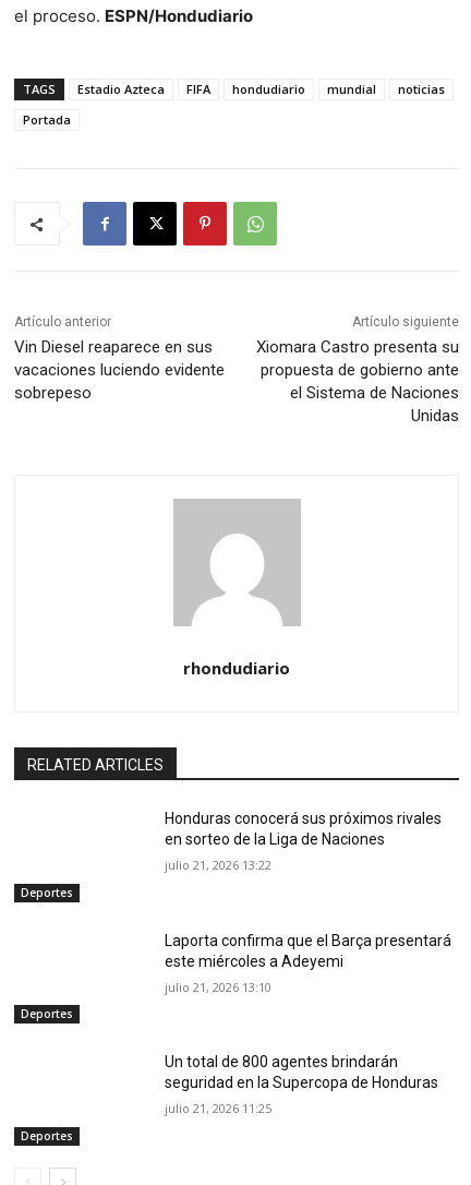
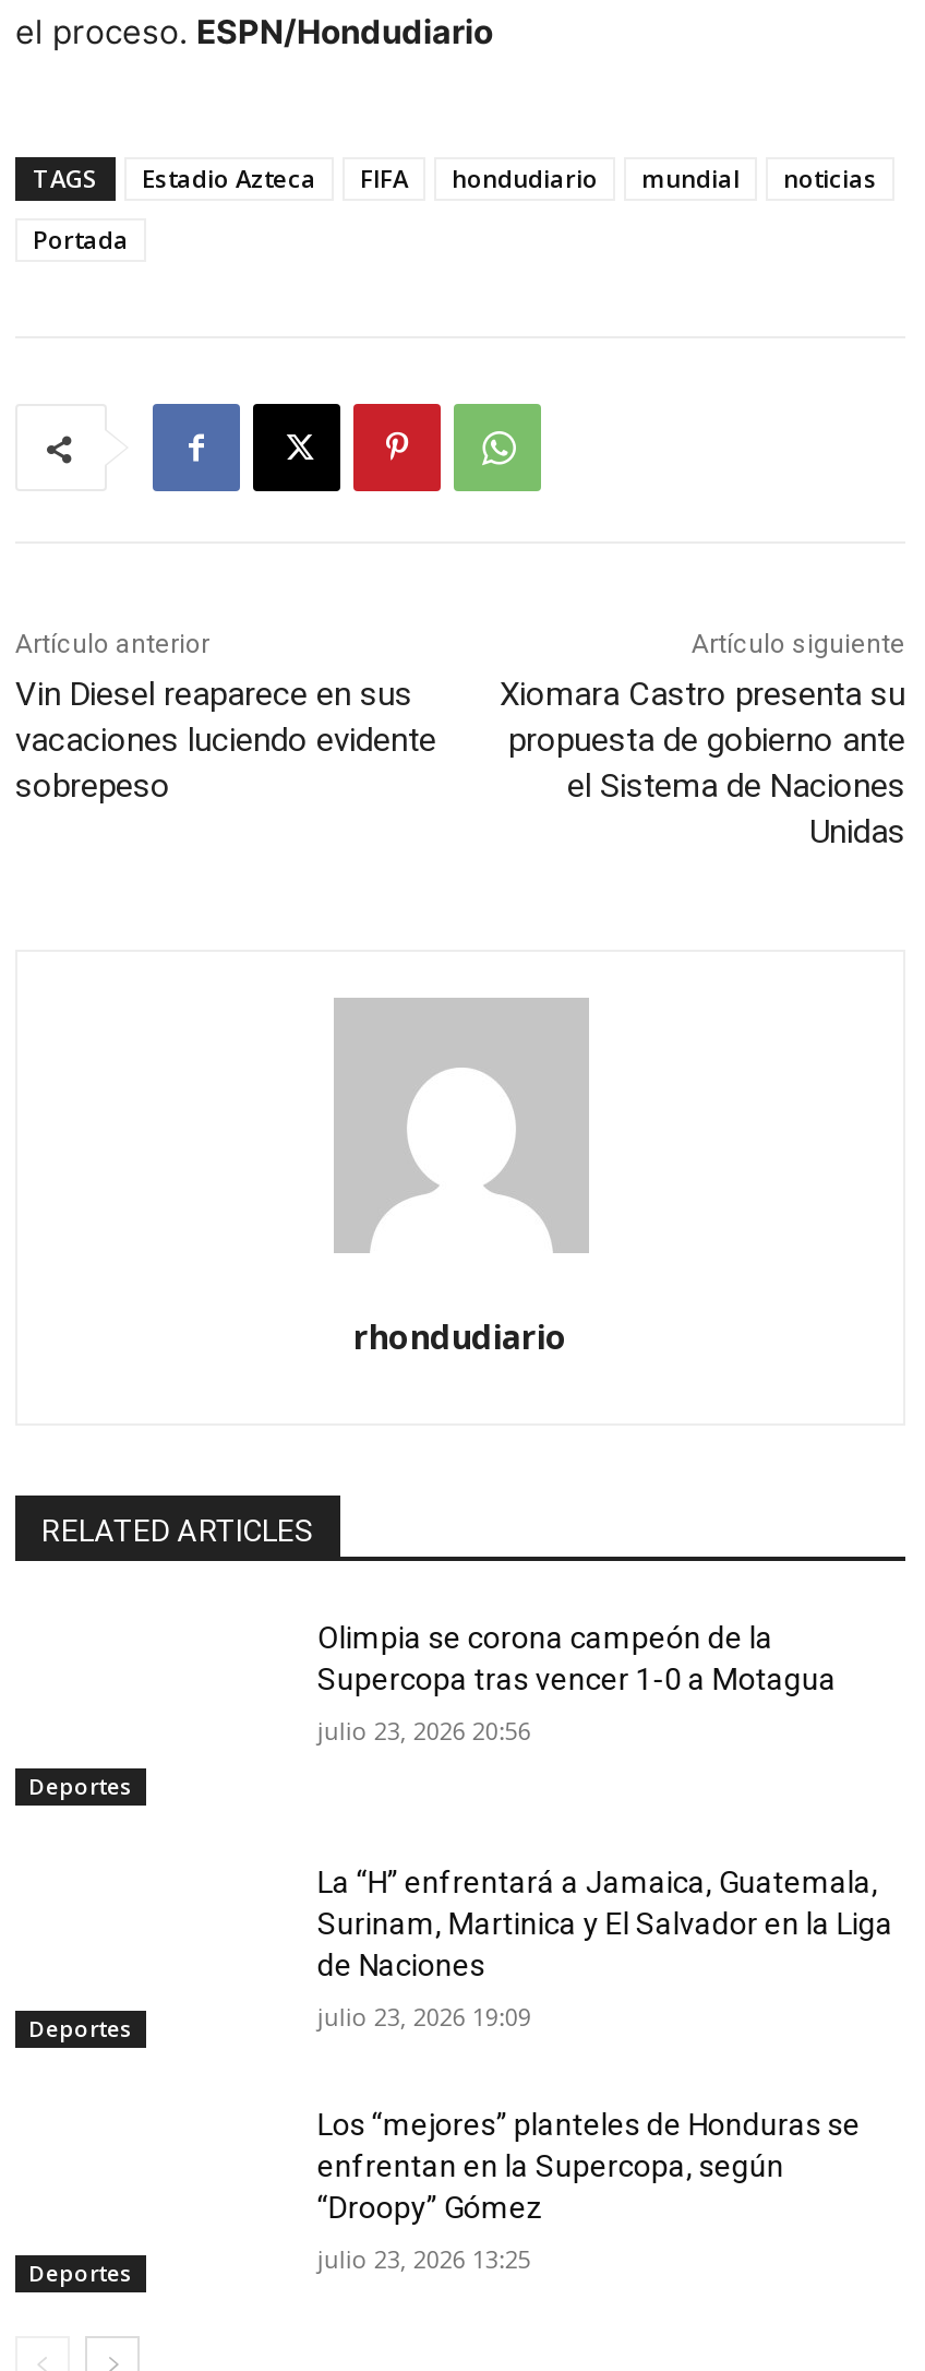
- Honduras conocerá sus próximos rivales
- en sorteo de la Liga de Naciones
+ Olimpia se corona campeón de la
+ Supercopa tras vencer 1-0 a Motagua

- julio 21, 2026 13:22
+ julio 23, 2026 20:56

- Laporta confirma que el Barça presentará
- este miércoles a Adeyemi
+ La “H” enfrentará a Jamaica, Guatemala,
+ Surinam, Martinica y El Salvador en la Liga
+ de Naciones

- julio 21, 2026 13:10
+ julio 23, 2026 19:09

- Un total de 800 agentes brindarán
- seguridad en la Supercopa de Honduras
+ Los “mejores” planteles de Honduras se
+ enfrentan en la Supercopa, según
+ “Droopy” Gómez

- julio 21, 2026 11:25
+ julio 23, 2026 13:25
